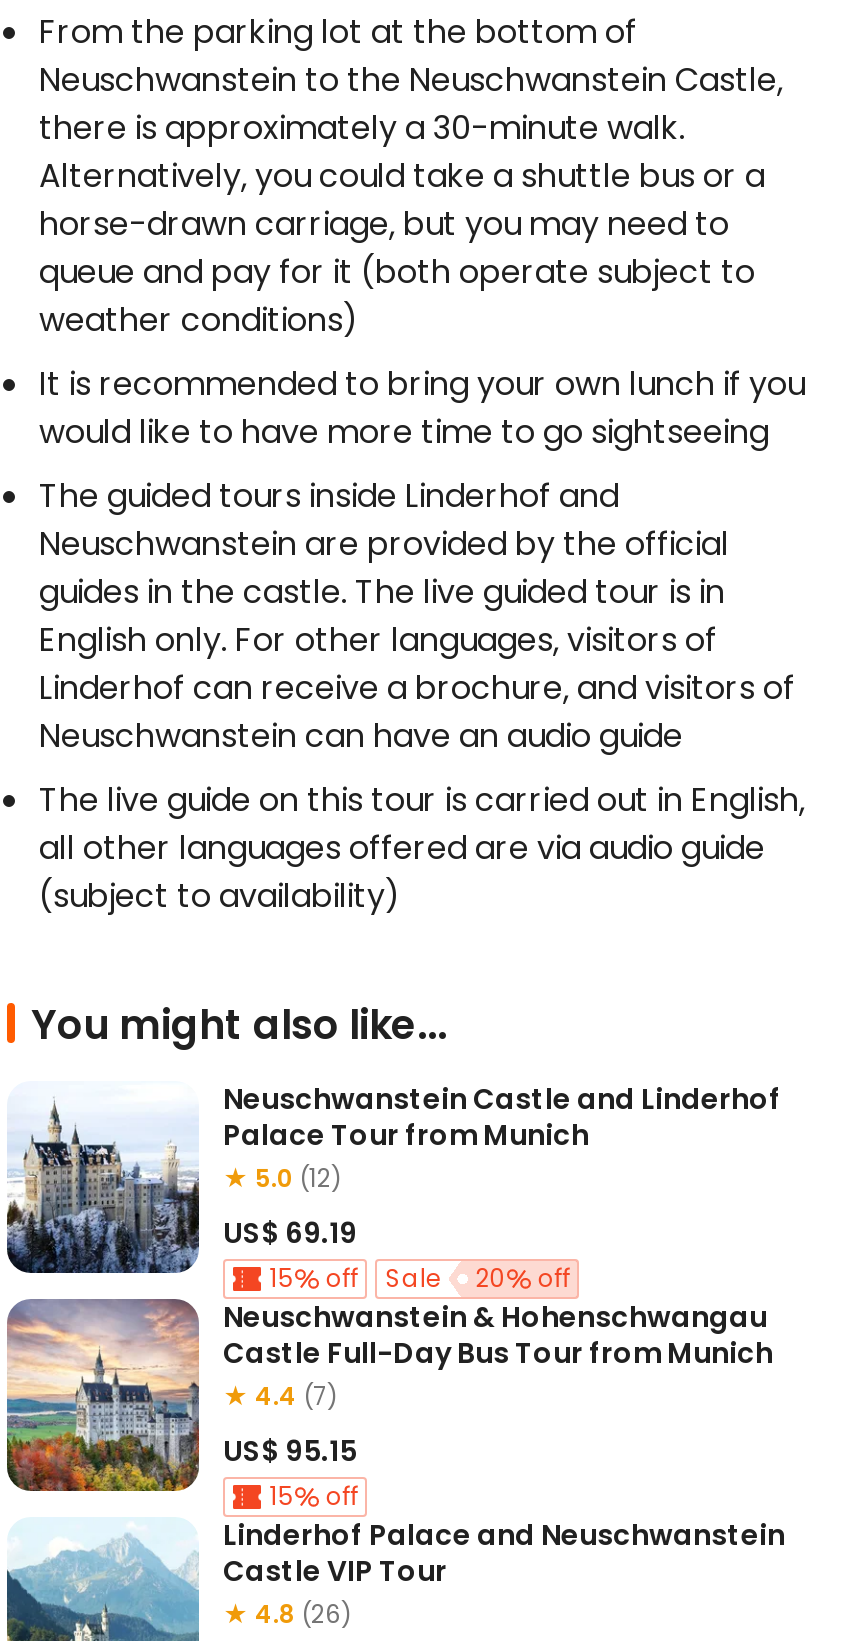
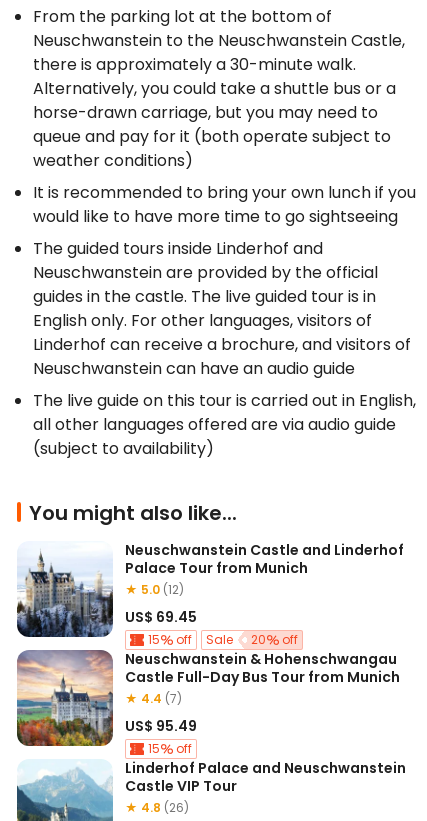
- US$ 69.19
+ US$ 69.45

- US$ 95.15
+ US$ 95.49
